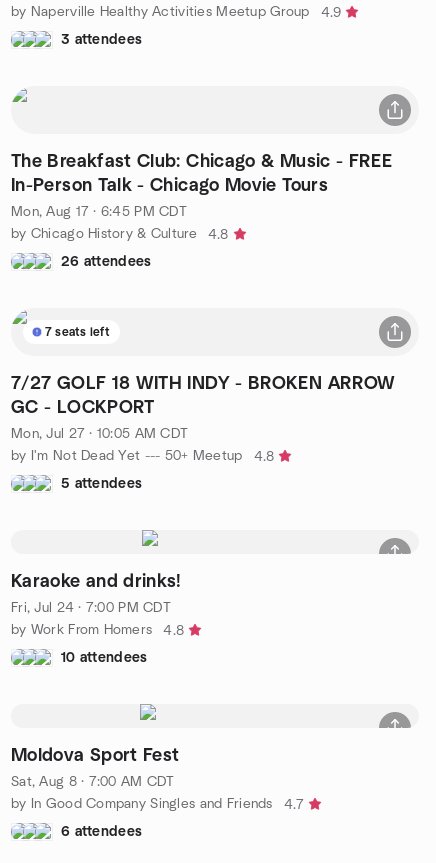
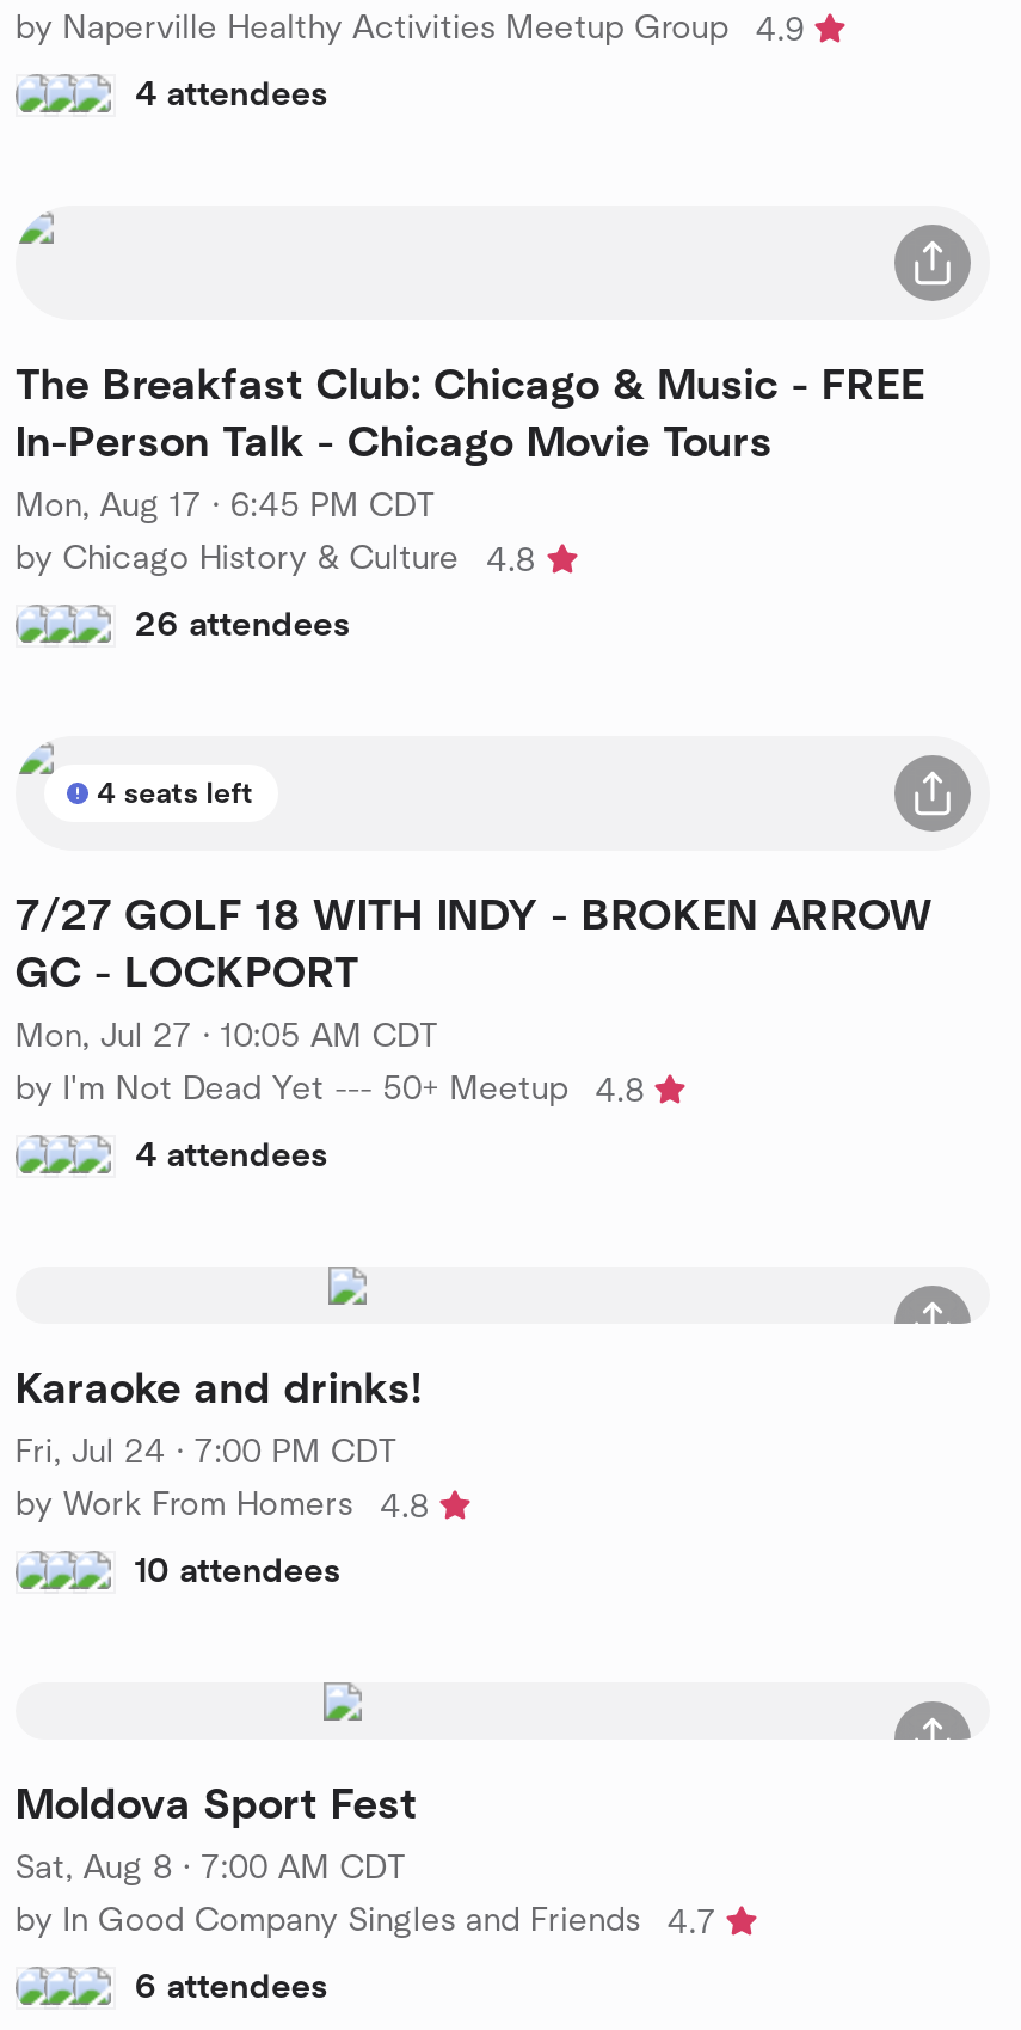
- 3 attendees
+ 4 attendees

- 7 seats left
+ 4 seats left

- 5 attendees
+ 4 attendees
